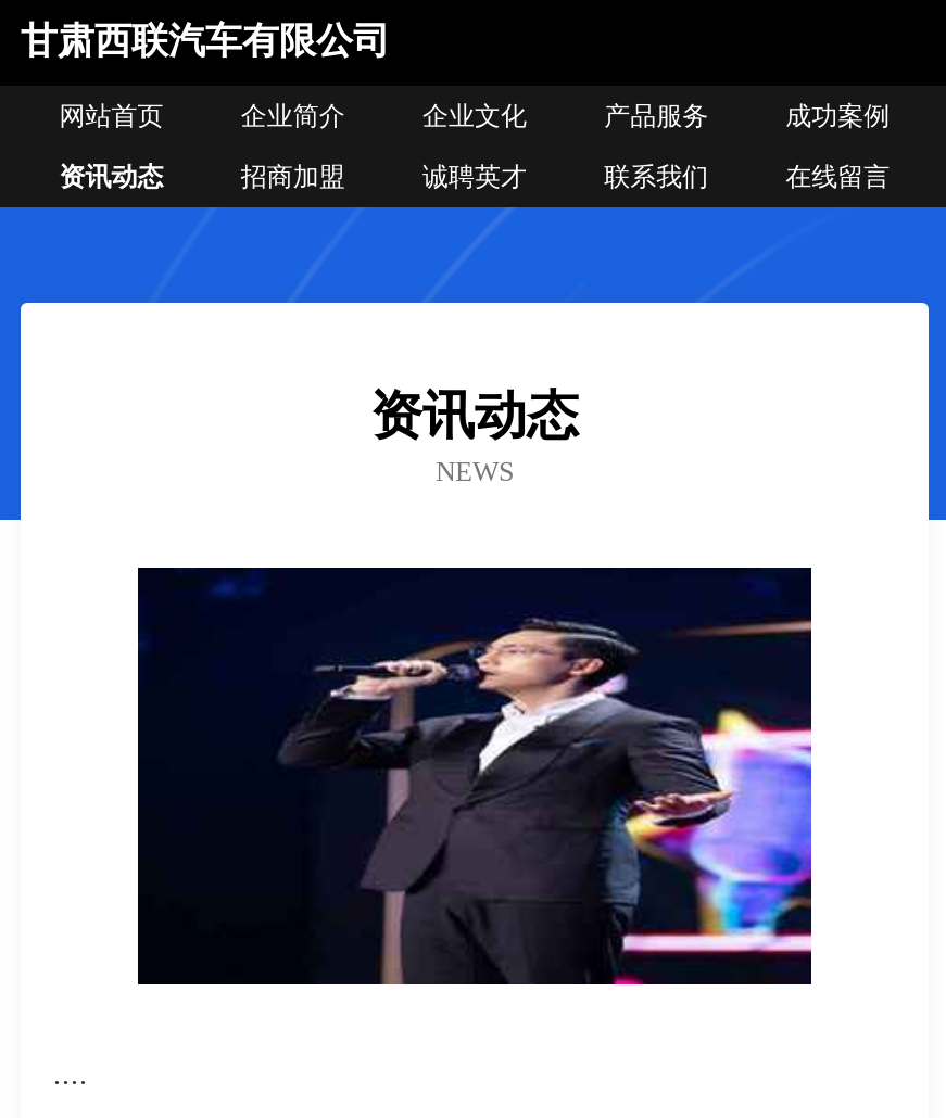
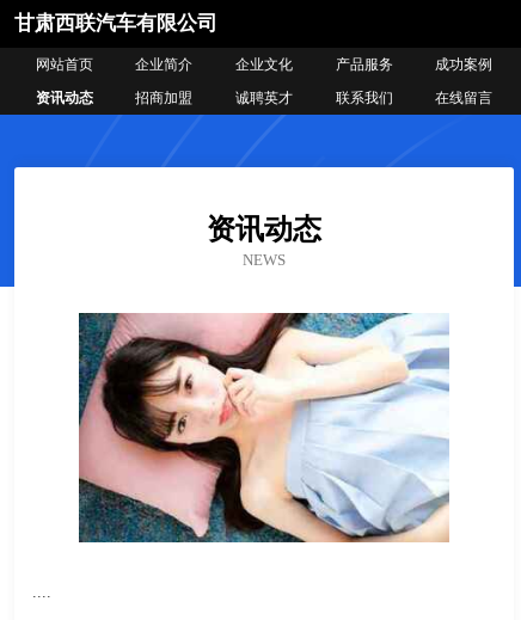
- [image]
+ [image]
